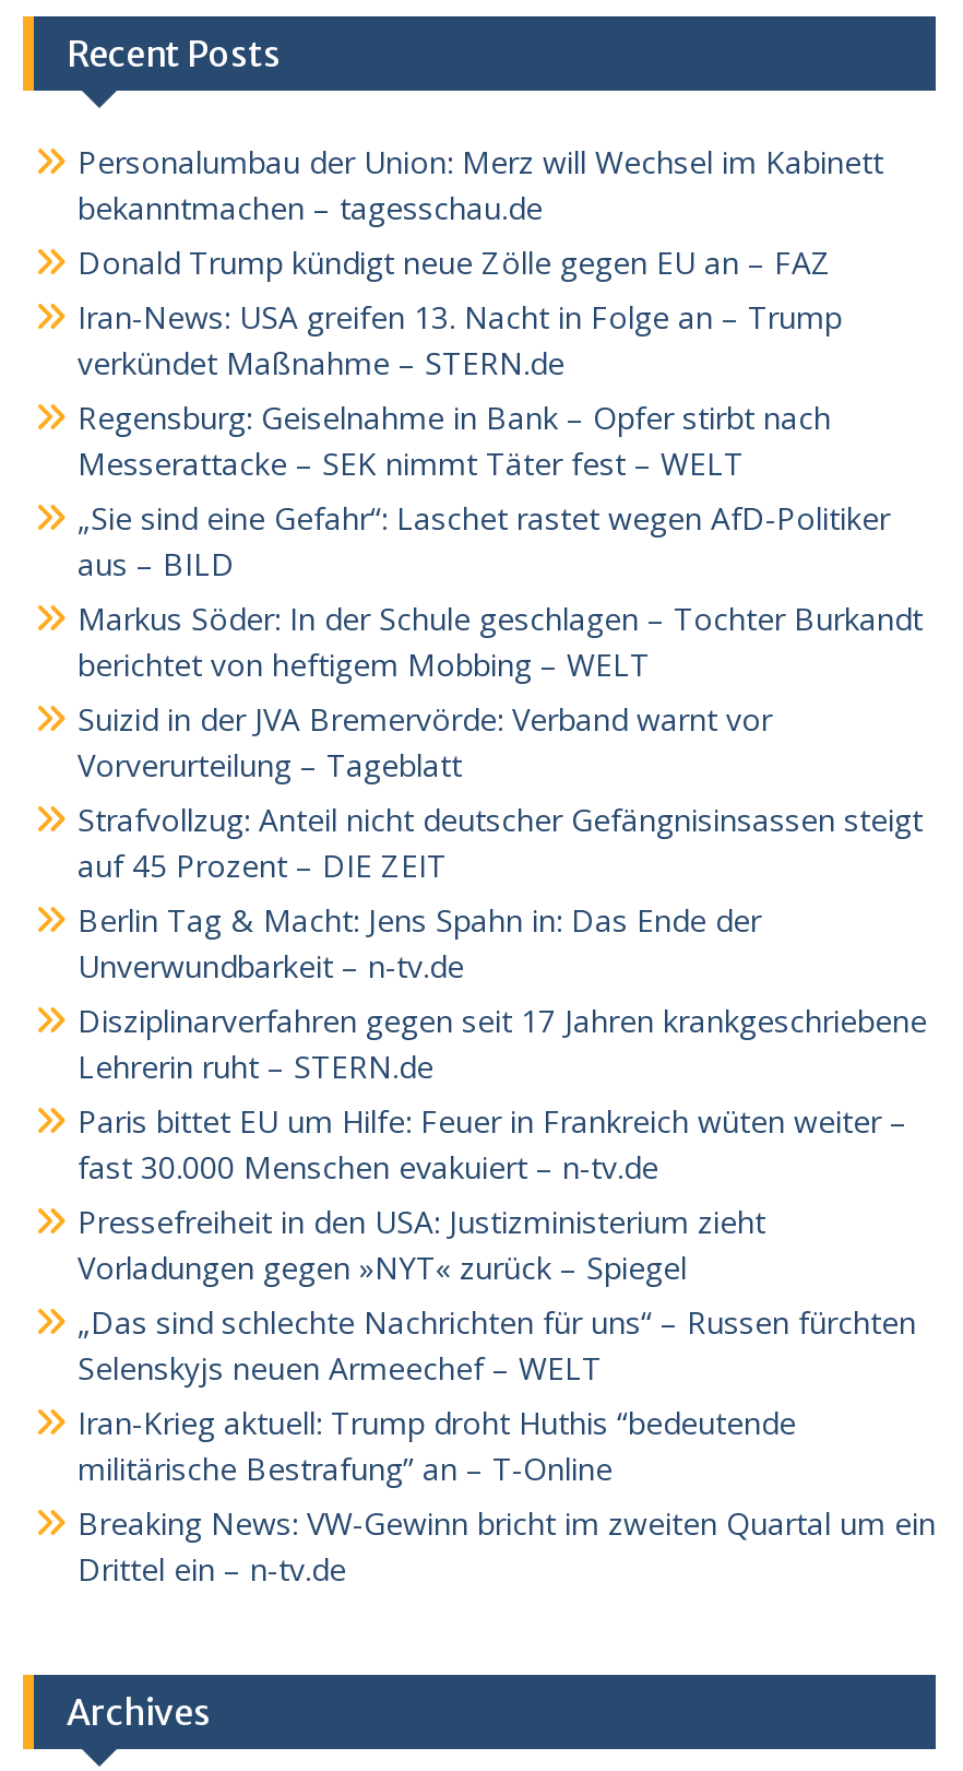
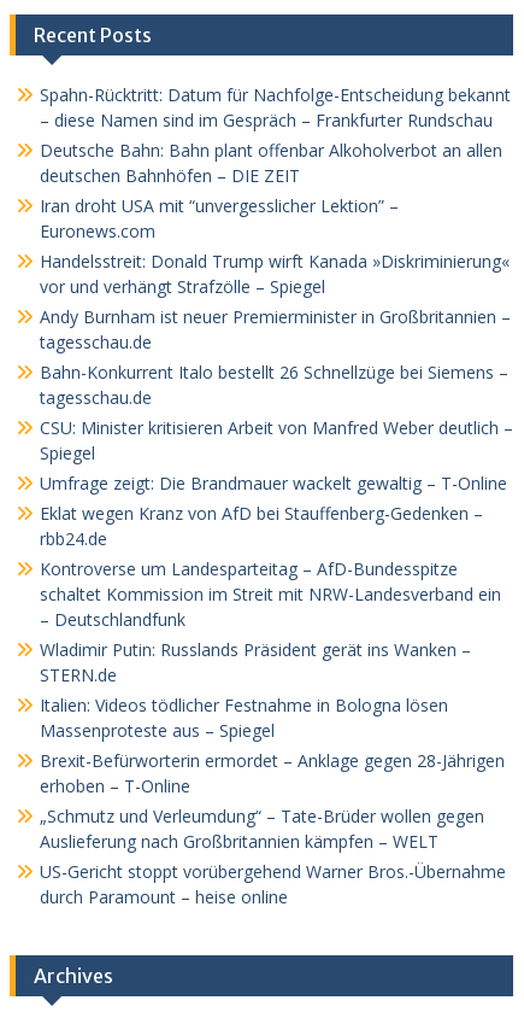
- Personalumbau der Union: Merz will Wechsel im Kabinett
- bekanntmachen – tagesschau.de
- Donald Trump kündigt neue Zölle gegen EU an – FAZ
- Iran-News: USA greifen 13. Nacht in Folge an – Trump
- verkündet Maßnahme – STERN.de
- Regensburg: Geiselnahme in Bank – Opfer stirbt nach
- Messerattacke – SEK nimmt Täter fest – WELT
- „Sie sind eine Gefahr“: Laschet rastet wegen AfD-Politiker
- aus – BILD
- Markus Söder: In der Schule geschlagen – Tochter Burkandt
- berichtet von heftigem Mobbing – WELT
- Suizid in der JVA Bremervörde: Verband warnt vor
- Vorverurteilung – Tageblatt
- Strafvollzug: Anteil nicht deutscher Gefängnisinsassen steigt
- auf 45 Prozent – DIE ZEIT
- Berlin Tag & Macht: Jens Spahn in: Das Ende der
- Unverwundbarkeit – n-tv.de
- Disziplinarverfahren gegen seit 17 Jahren krankgeschriebene
- Lehrerin ruht – STERN.de
- Paris bittet EU um Hilfe: Feuer in Frankreich wüten weiter –
- fast 30.000 Menschen evakuiert – n-tv.de
- Pressefreiheit in den USA: Justizministerium zieht
- Vorladungen gegen »NYT« zurück – Spiegel
- „Das sind schlechte Nachrichten für uns“ – Russen fürchten
- Selenskyjs neuen Armeechef – WELT
- Iran-Krieg aktuell: Trump droht Huthis “bedeutende
- militärische Bestrafung” an – T-Online
- Breaking News: VW-Gewinn bricht im zweiten Quartal um ein
- Drittel ein – n-tv.de
+ Spahn-Rücktritt: Datum für Nachfolge-Entscheidung bekannt
+ – diese Namen sind im Gespräch – Frankfurter Rundschau
+ Deutsche Bahn: Bahn plant offenbar Alkoholverbot an allen
+ deutschen Bahnhöfen – DIE ZEIT
+ Iran droht USA mit “unvergesslicher Lektion” –
+ Euronews.com
+ Handelsstreit: Donald Trump wirft Kanada »Diskriminierung«
+ vor und verhängt Strafzölle – Spiegel
+ Andy Burnham ist neuer Premierminister in Großbritannien –
+ tagesschau.de
+ Bahn-Konkurrent Italo bestellt 26 Schnellzüge bei Siemens –
+ tagesschau.de
+ CSU: Minister kritisieren Arbeit von Manfred Weber deutlich –
+ Spiegel
+ Umfrage zeigt: Die Brandmauer wackelt gewaltig – T-Online
+ Eklat wegen Kranz von AfD bei Stauffenberg-Gedenken –
+ rbb24.de
+ Kontroverse um Landesparteitag – AfD-Bundesspitze
+ schaltet Kommission im Streit mit NRW-Landesverband ein
+ – Deutschlandfunk
+ Wladimir Putin: Russlands Präsident gerät ins Wanken –
+ STERN.de
+ Italien: Videos tödlicher Festnahme in Bologna lösen
+ Massenproteste aus – Spiegel
+ Brexit-Befürworterin ermordet – Anklage gegen 28-Jährigen
+ erhoben – T-Online
+ „Schmutz und Verleumdung“ – Tate-Brüder wollen gegen
+ Auslieferung nach Großbritannien kämpfen – WELT
+ US-Gericht stoppt vorübergehend Warner Bros.-Übernahme
+ durch Paramount – heise online
